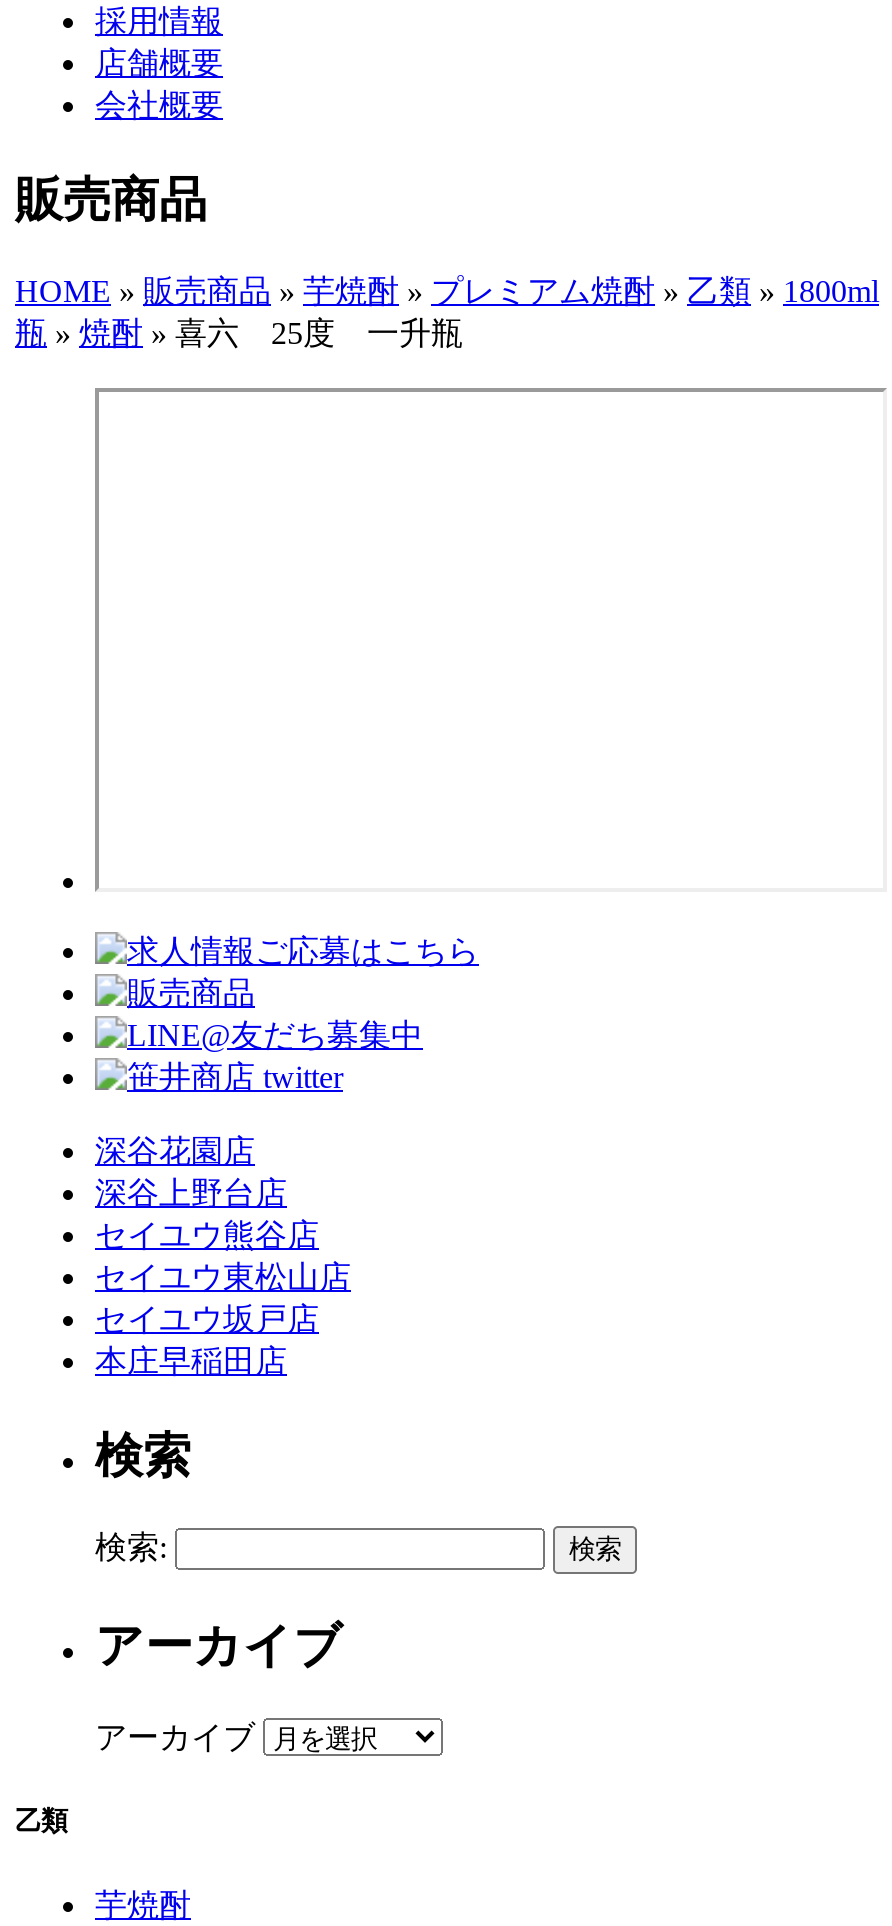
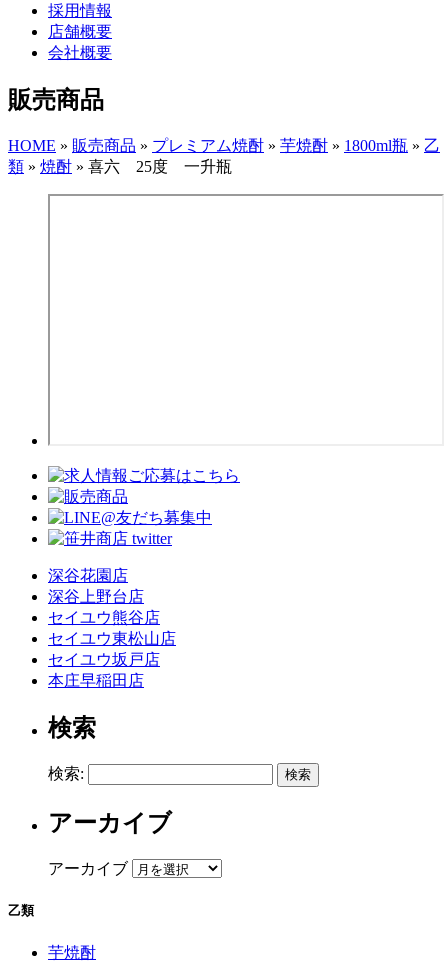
- HOME»販売商品»芋焼酎»プレミアム焼酎»乙類» 1800ml
+ HOME»販売商品»プレミアム焼酎»芋焼酎» 1800ml瓶»乙

- 瓶»焼酎» 喜六 25度 一升瓶
+ 類»焼酎» 喜六 25度 一升瓶
